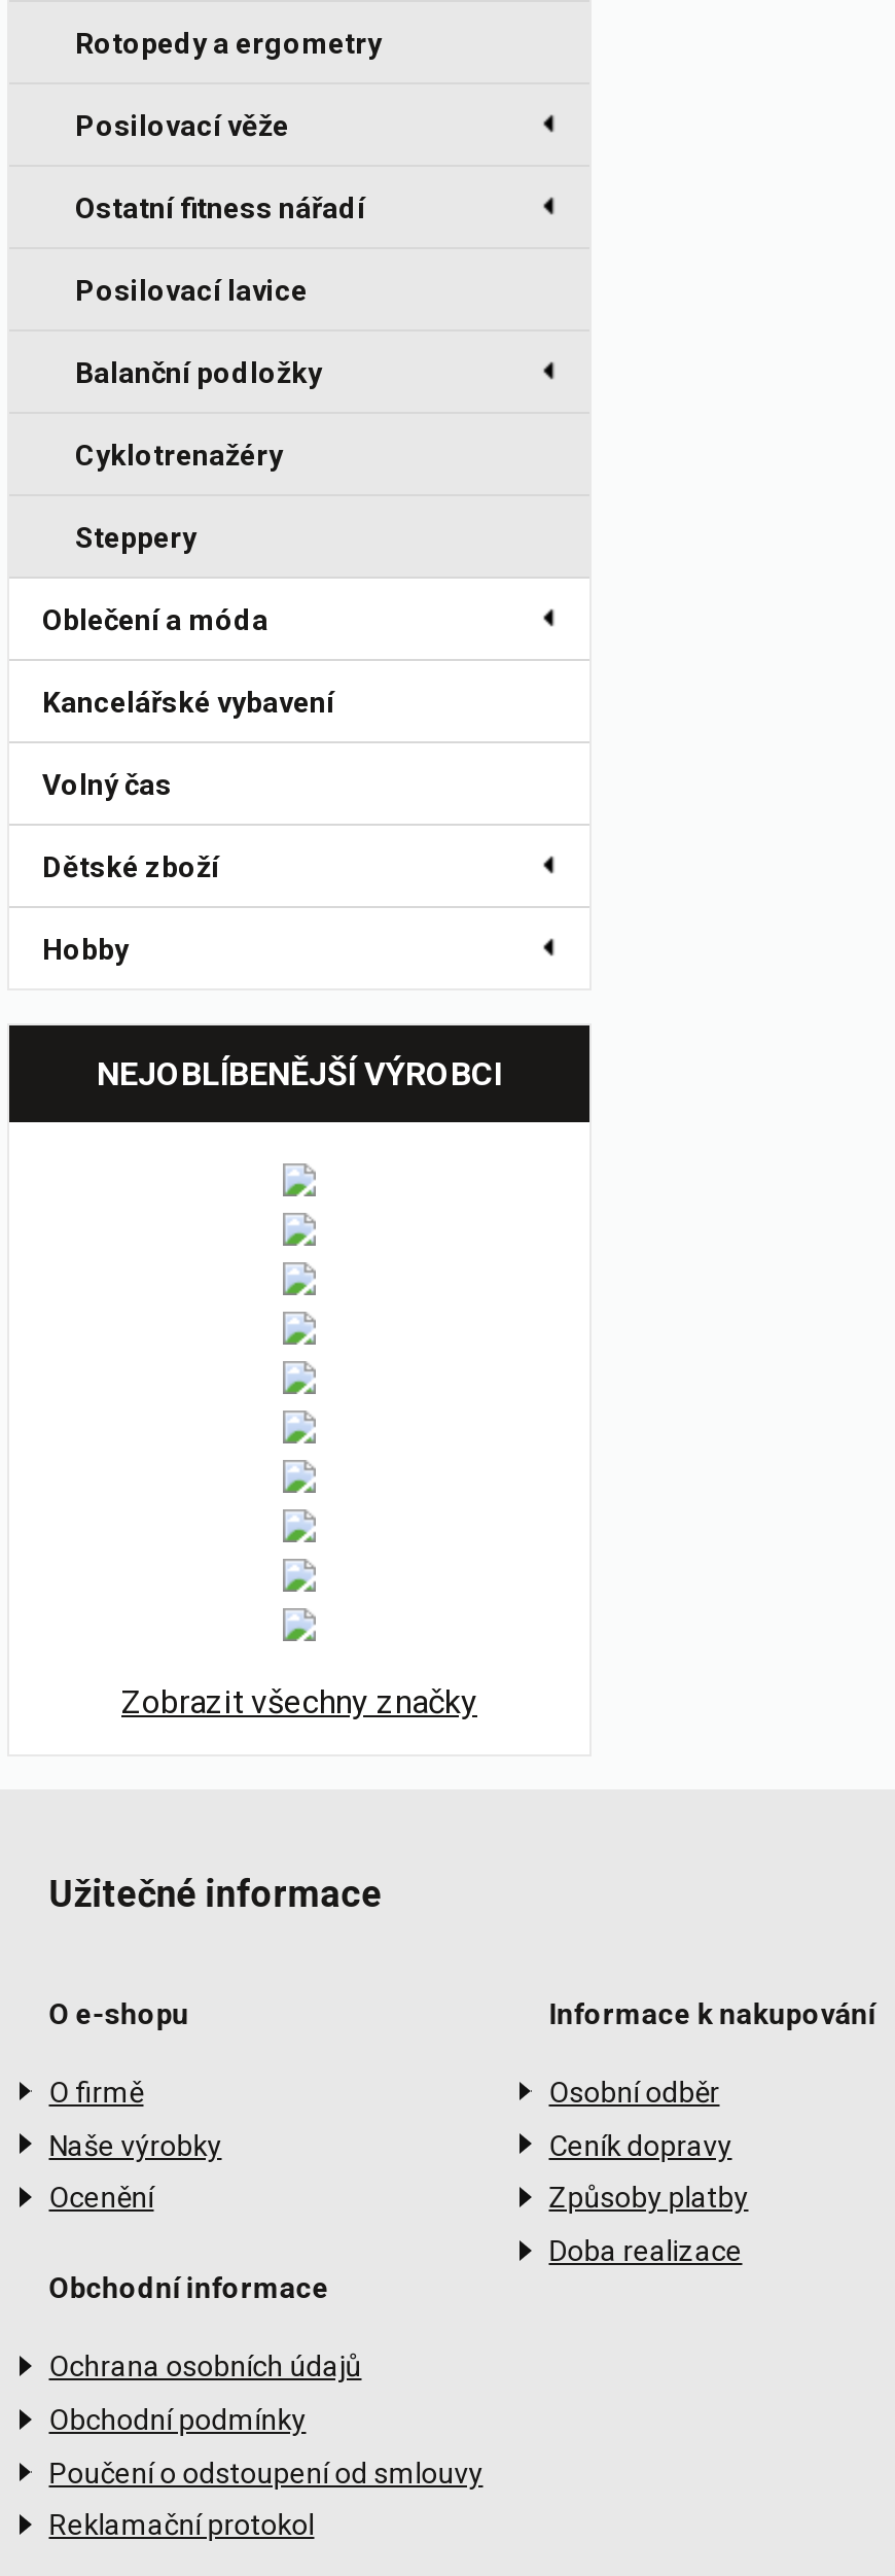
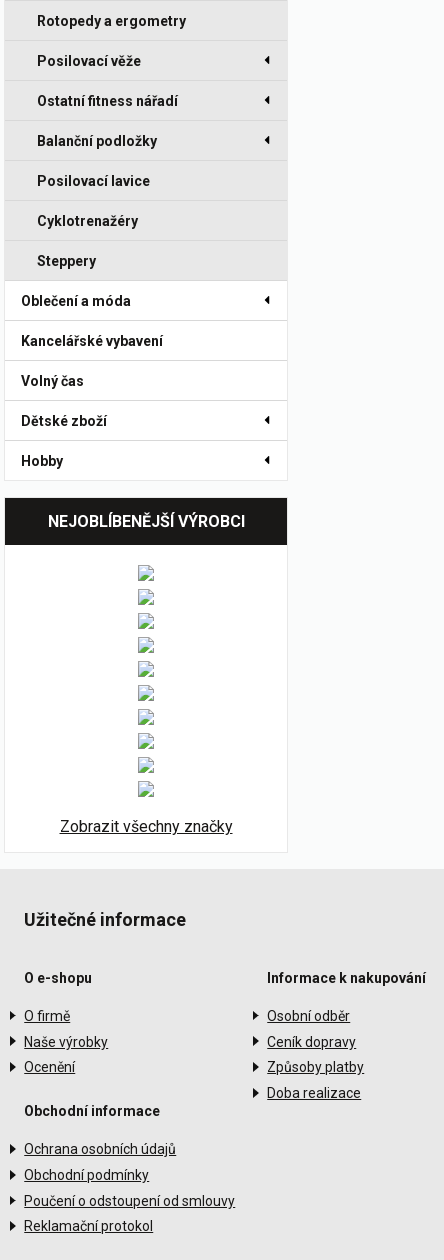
moved down: Posilovací lavice

moved up: Balanční podložky
